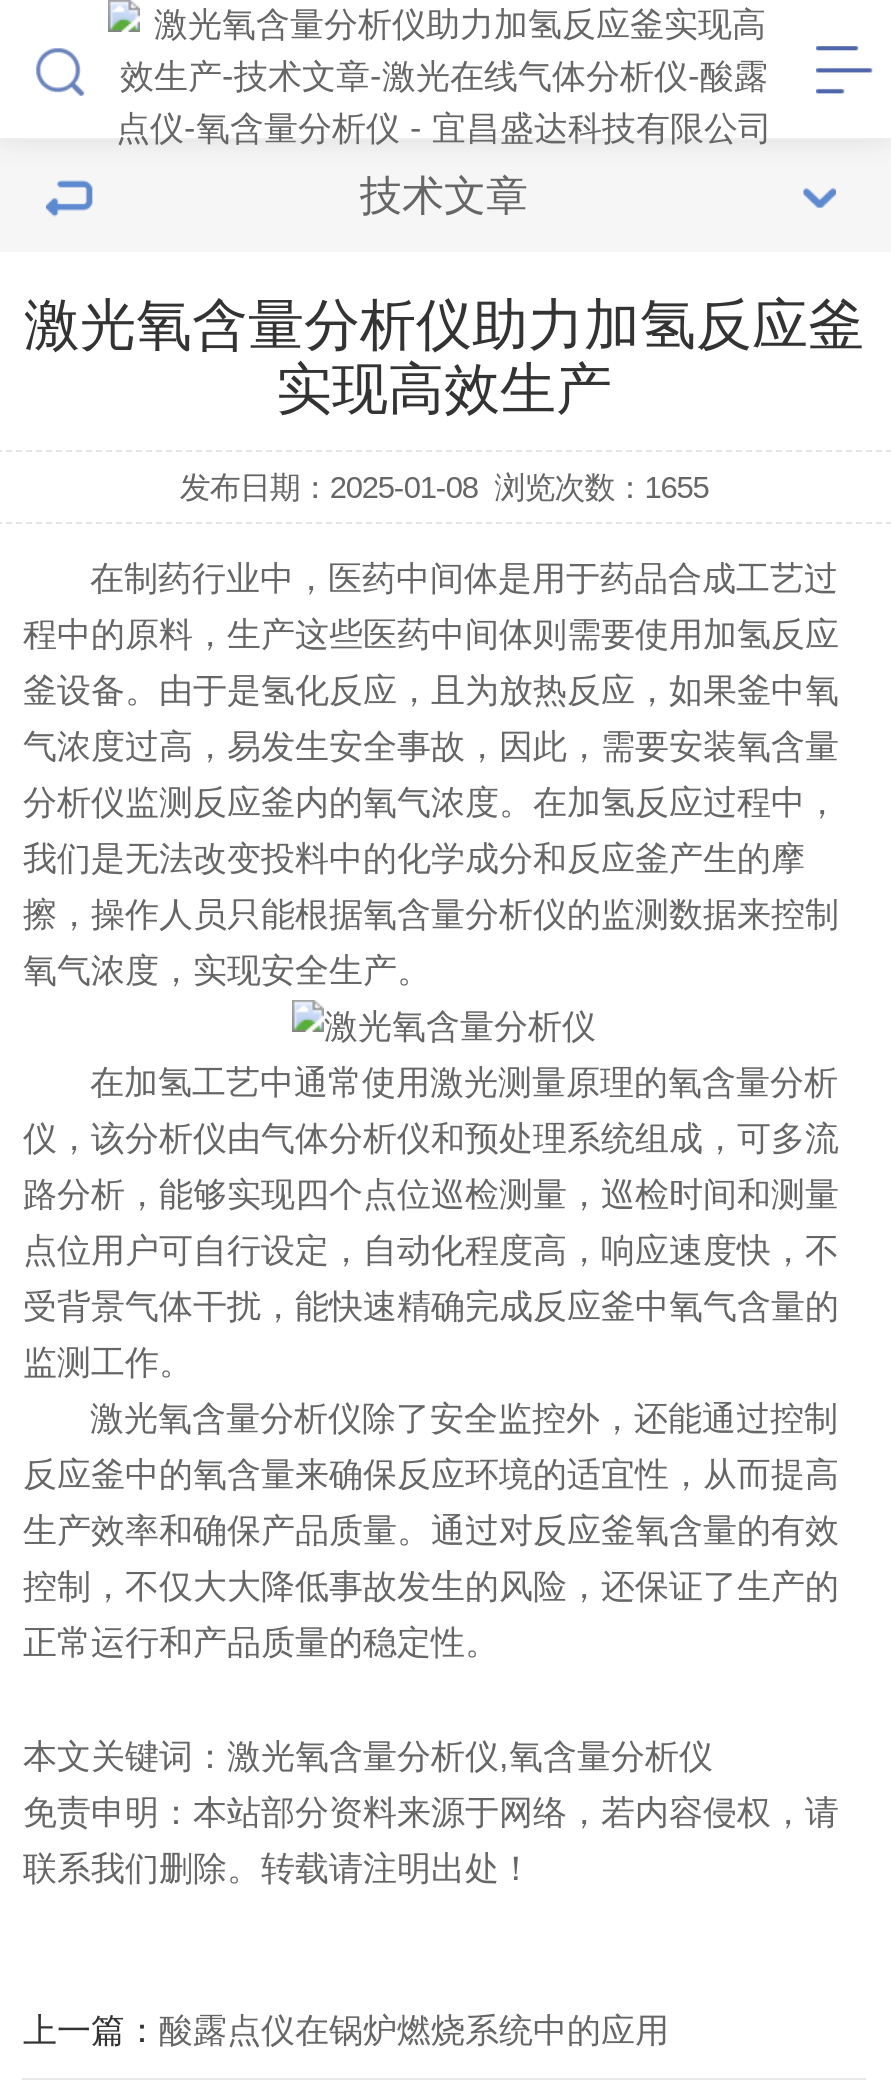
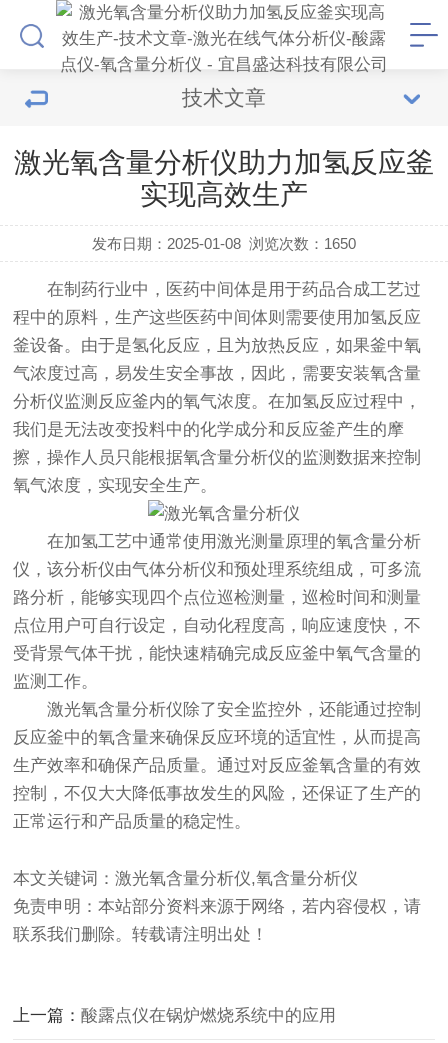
- 发布日期：2025-01-08 浏览次数：1655
+ 发布日期：2025-01-08 浏览次数：1650
